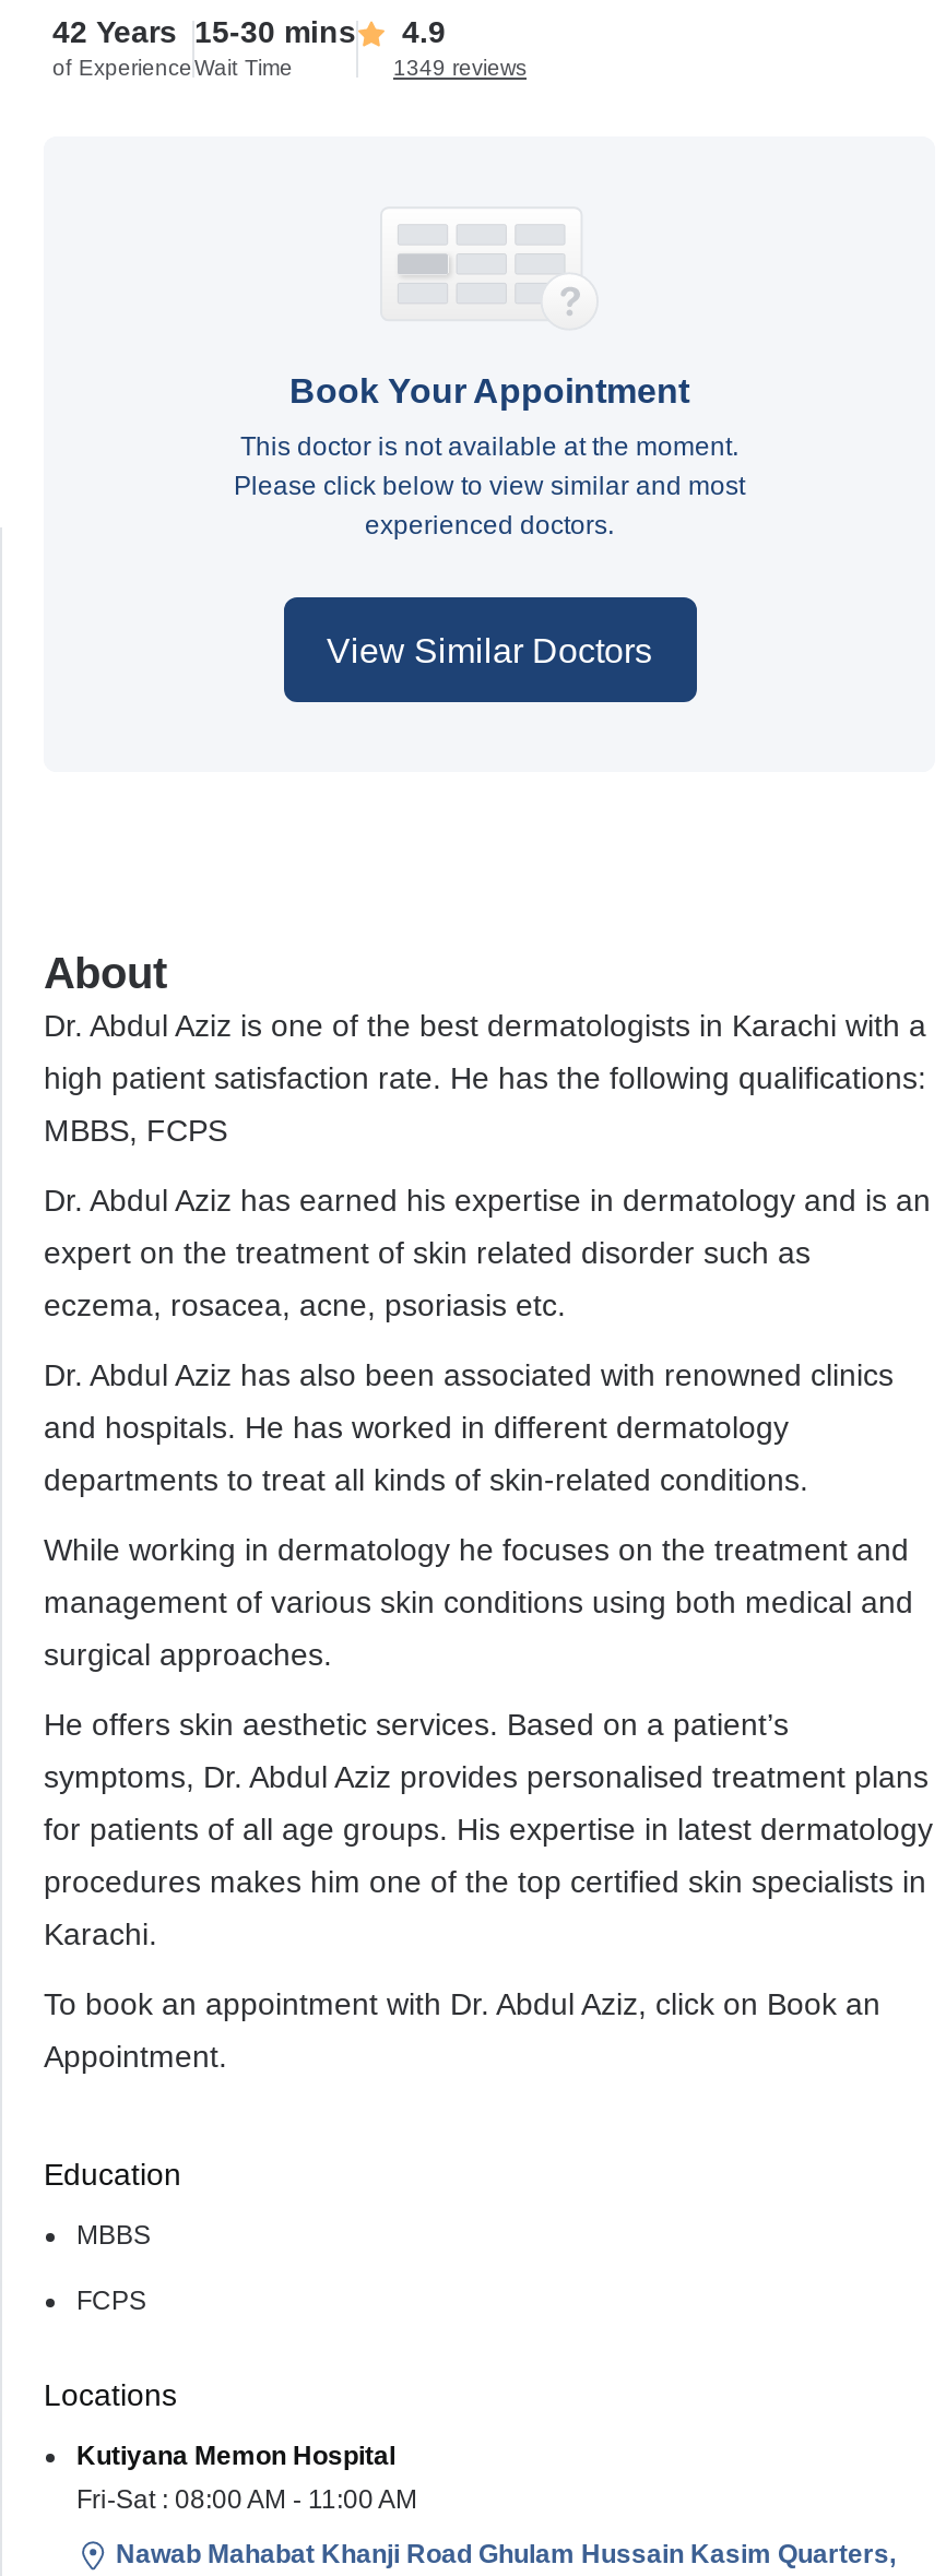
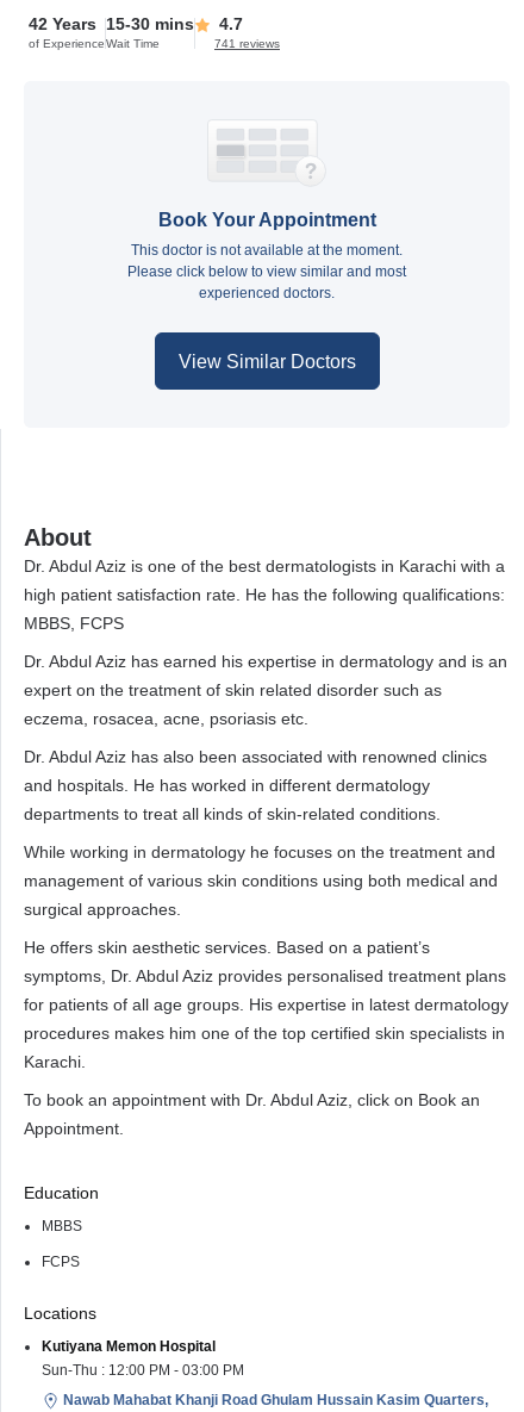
- 42 Years 15-30 mins 4.9
+ 42 Years 15-30 mins 4.7

- 1349 reviews
+ 741 reviews

- Fri-Sat : 08:00 AM - 11:00 AM
+ Sun-Thu : 12:00 PM - 03:00 PM
